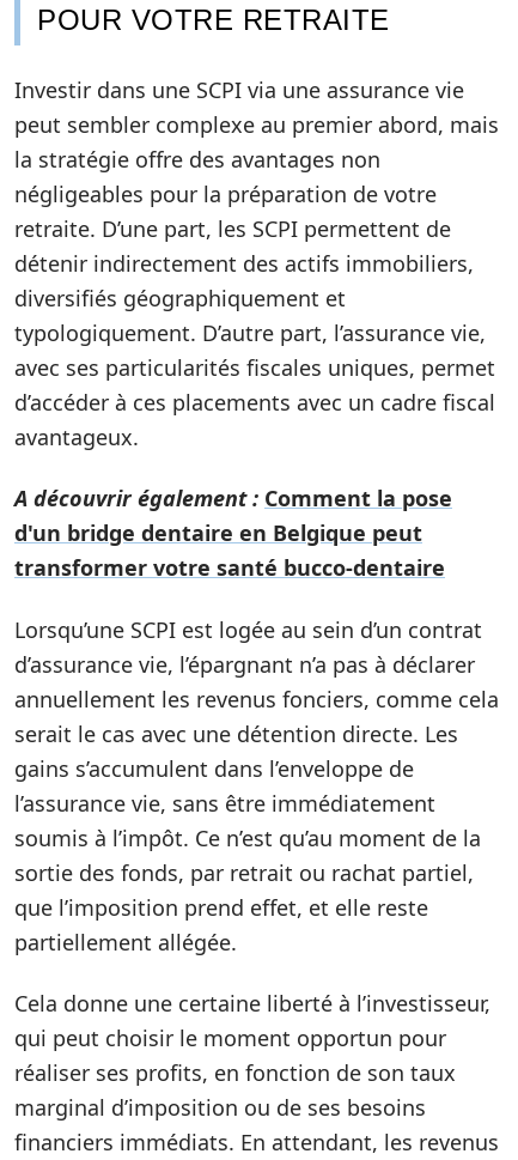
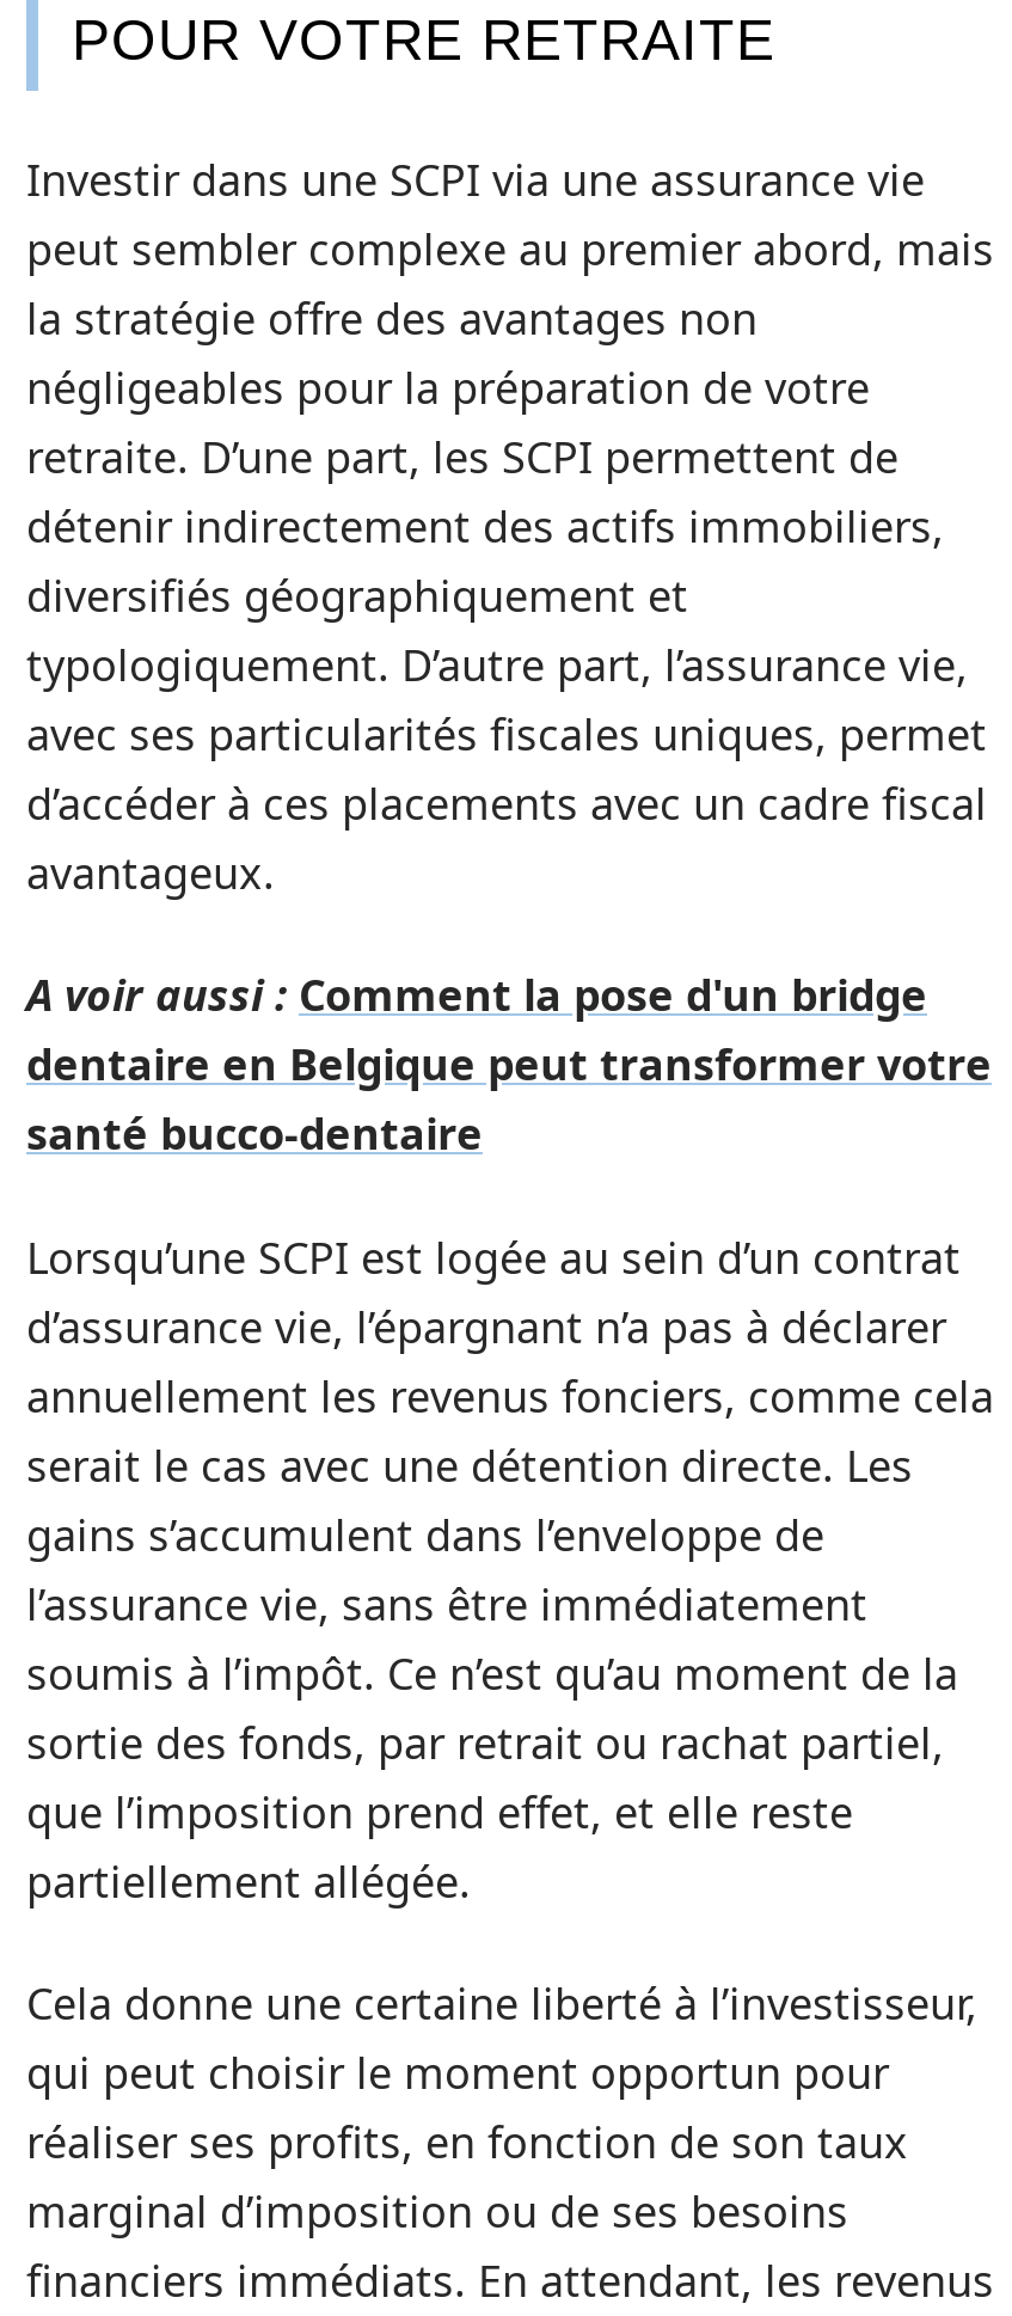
- A découvrir également : Comment la pose
- d'un bridge dentaire en Belgique peut
- transformer votre santé bucco-dentaire
+ A voir aussi : Comment la pose d'un bridge
+ dentaire en Belgique peut transformer votre
+ santé bucco-dentaire
